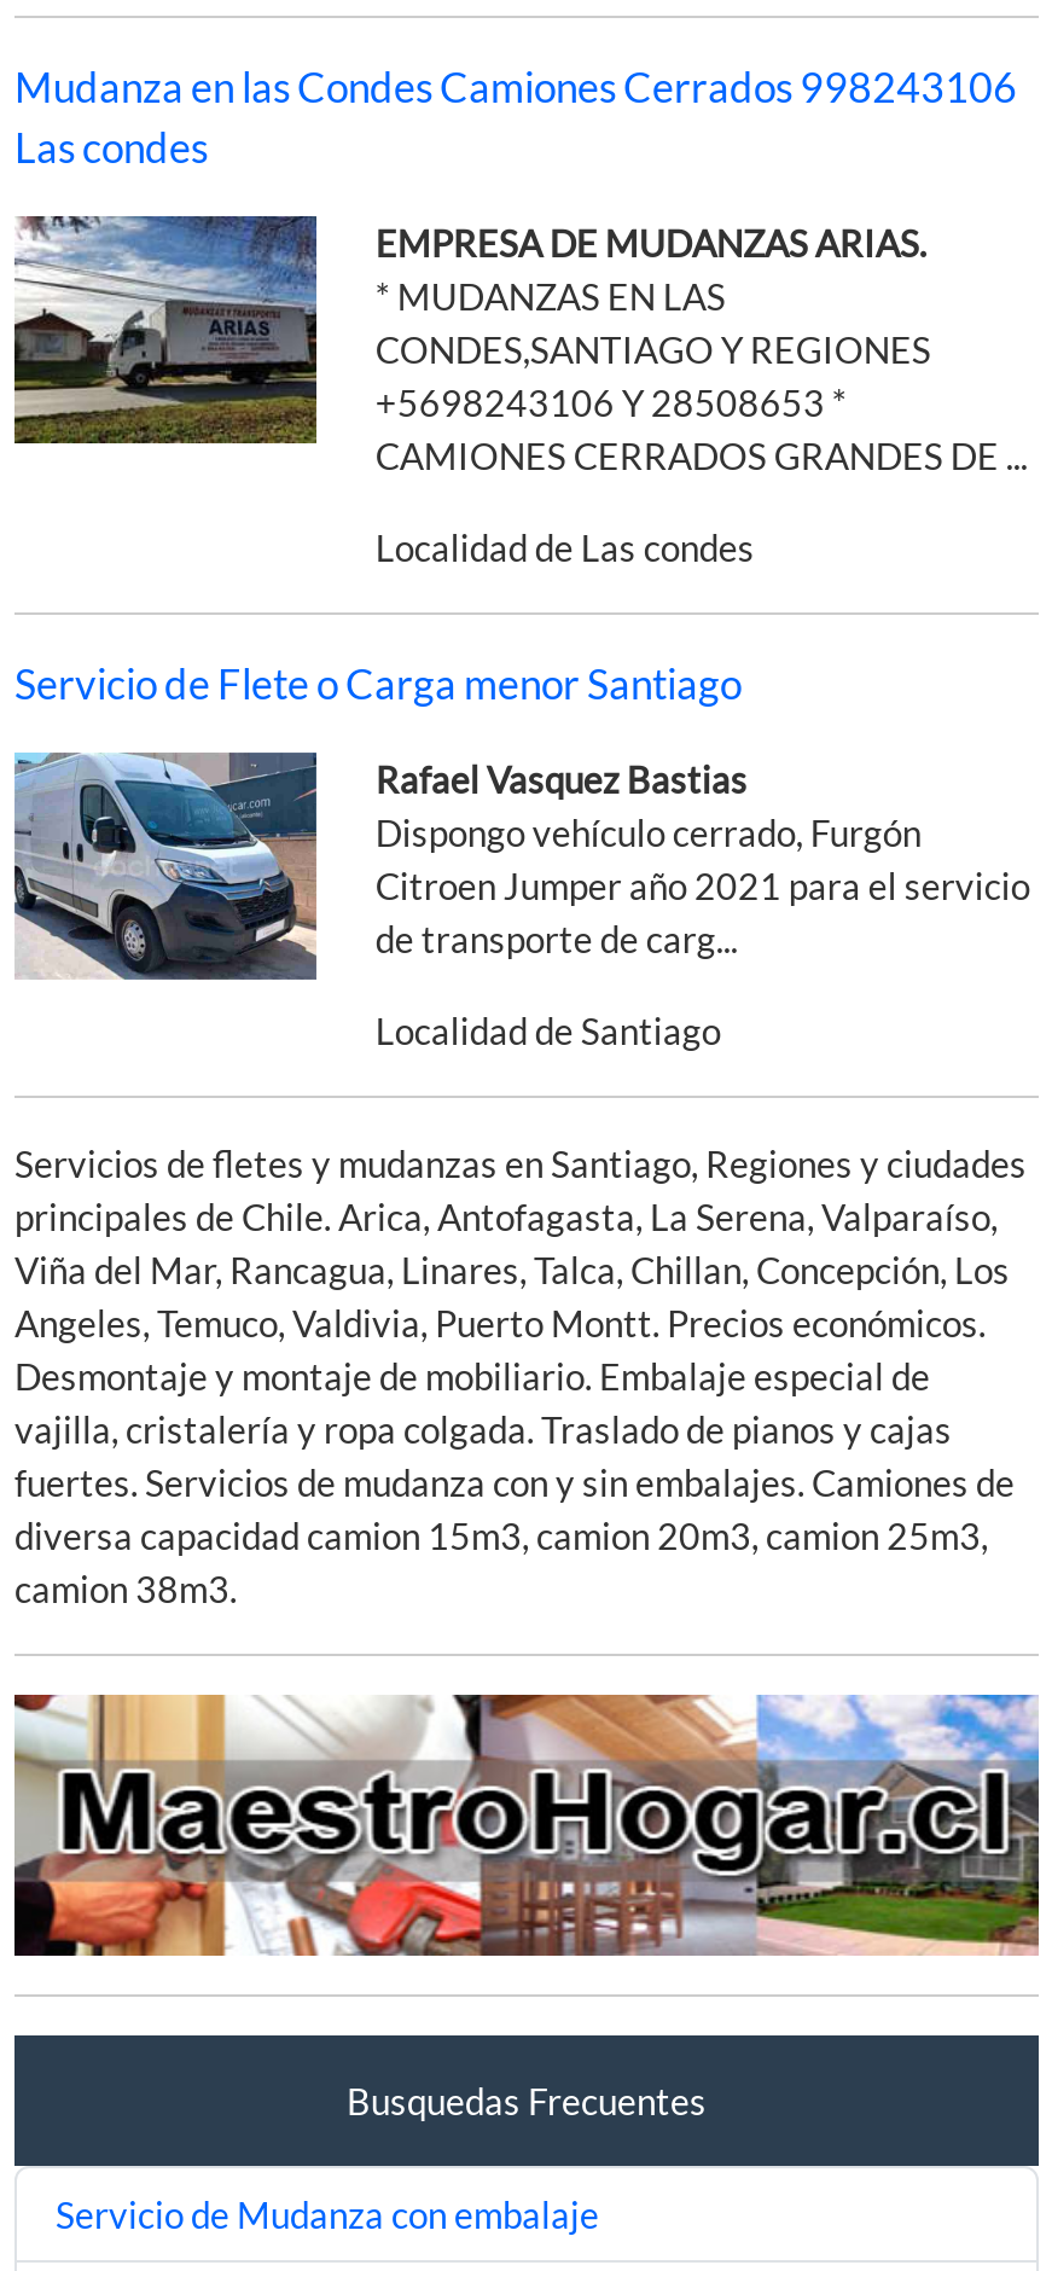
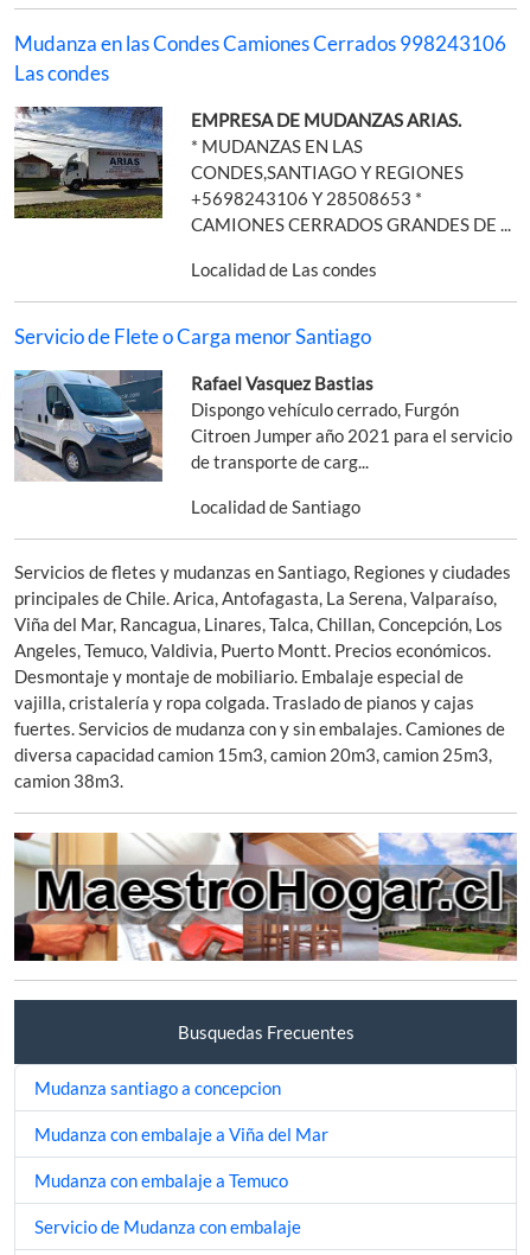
+ Mudanza santiago a concepcion
+ Mudanza con embalaje a Viña del Mar
+ Mudanza con embalaje a Temuco
